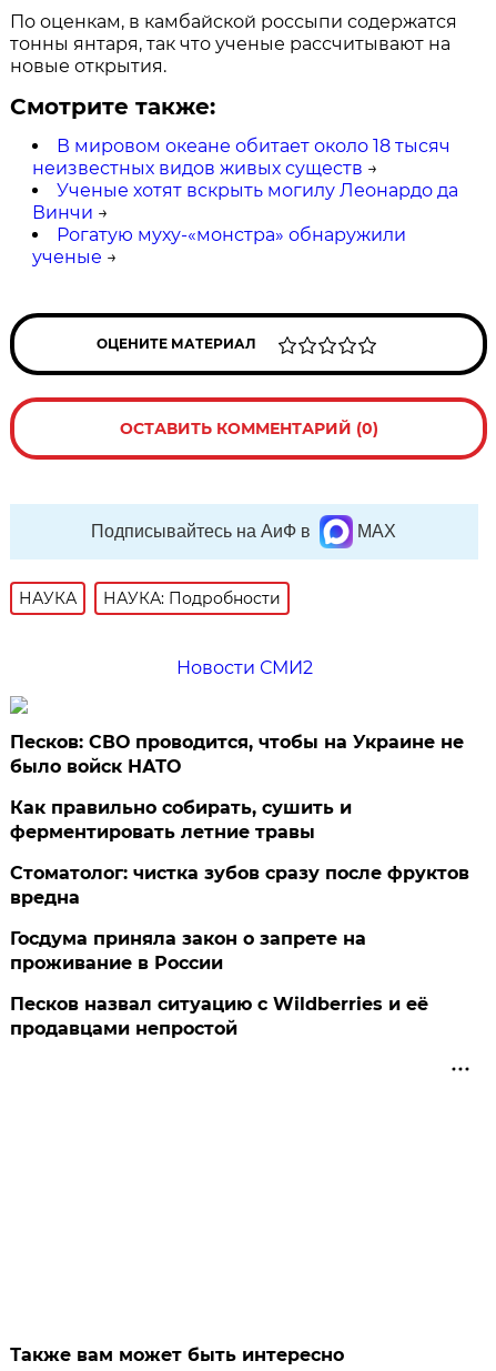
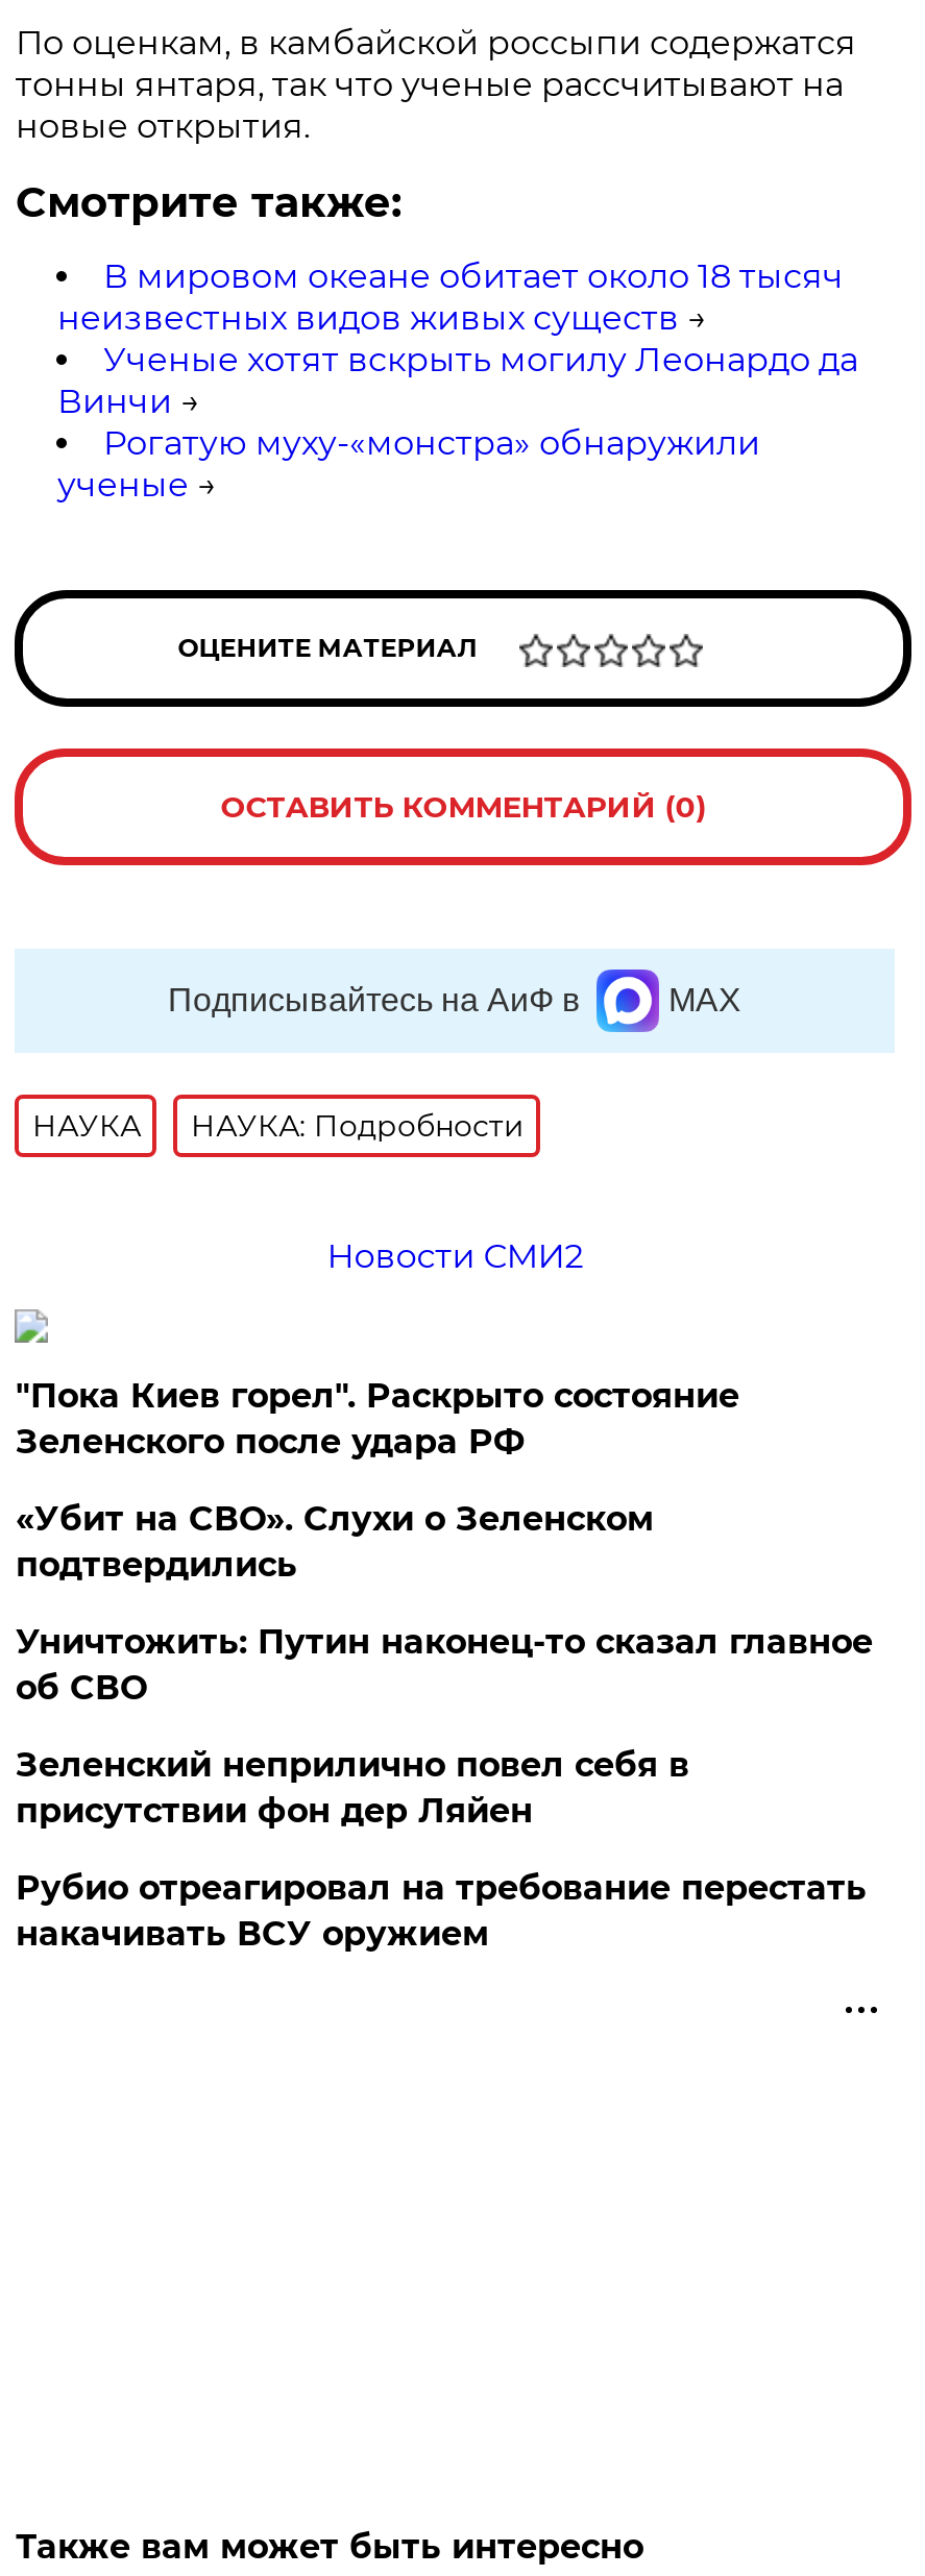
- Песков: СВО проводится, чтобы на Украине не
- было войск НАТО
+ "Пока Киев горел". Раскрыто состояние
+ Зеленского после удара РФ

- Как правильно собирать, сушить и
- ферментировать летние травы
+ «Убит на СВО». Слухи о Зеленском
+ подтвердились

- Стоматолог: чистка зубов сразу после фруктов
- вредна
+ Уничтожить: Путин наконец-то сказал главное
+ об СВО

- Госдума приняла закон о запрете на
- проживание в России
+ Зеленский неприлично повел cебя в
+ присутствии фон дер Ляйен

- Песков назвал ситуацию с Wildberries и её
- продавцами непростой
+ Рубио отреагировал на требование перестать
+ накачивать ВСУ оружием
